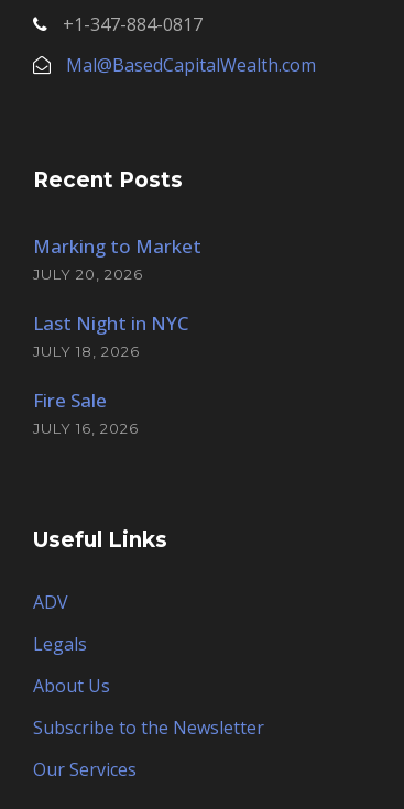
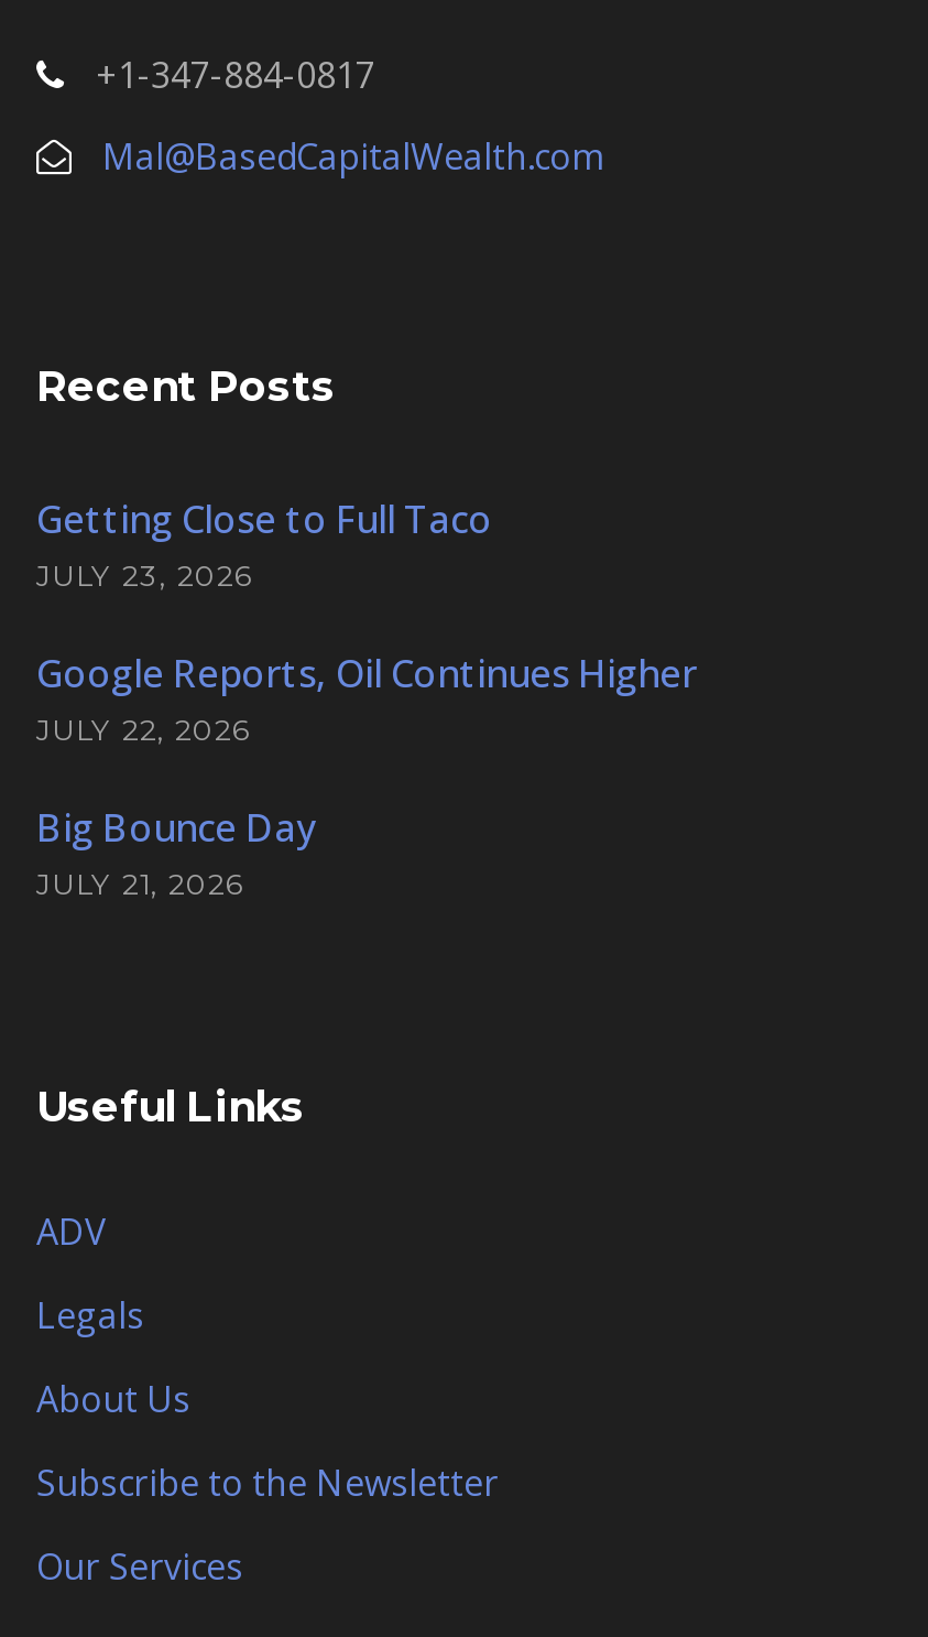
- Marking to Market
- JULY 20, 2026
+ Getting Close to Full Taco
+ JULY 23, 2026

- Last Night in NYC
- JULY 18, 2026
+ Google Reports, Oil Continues Higher
+ JULY 22, 2026

- Fire Sale
- JULY 16, 2026
+ Big Bounce Day
+ JULY 21, 2026
